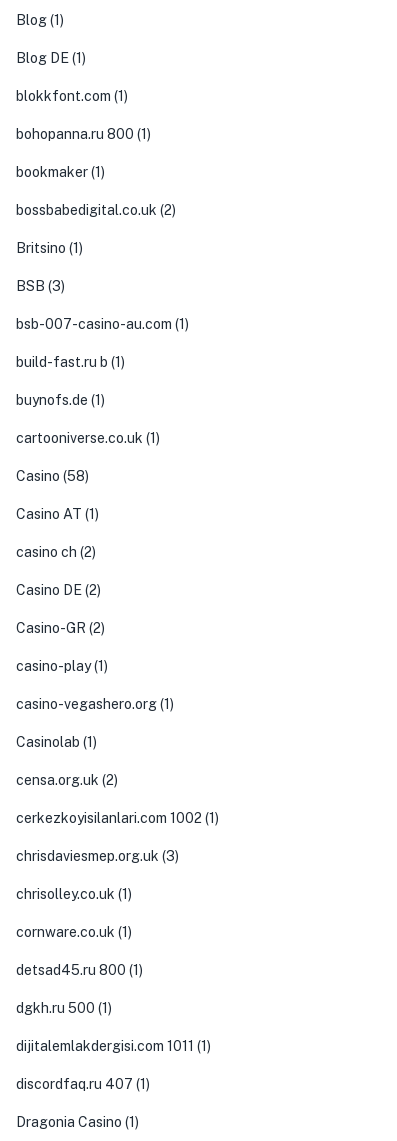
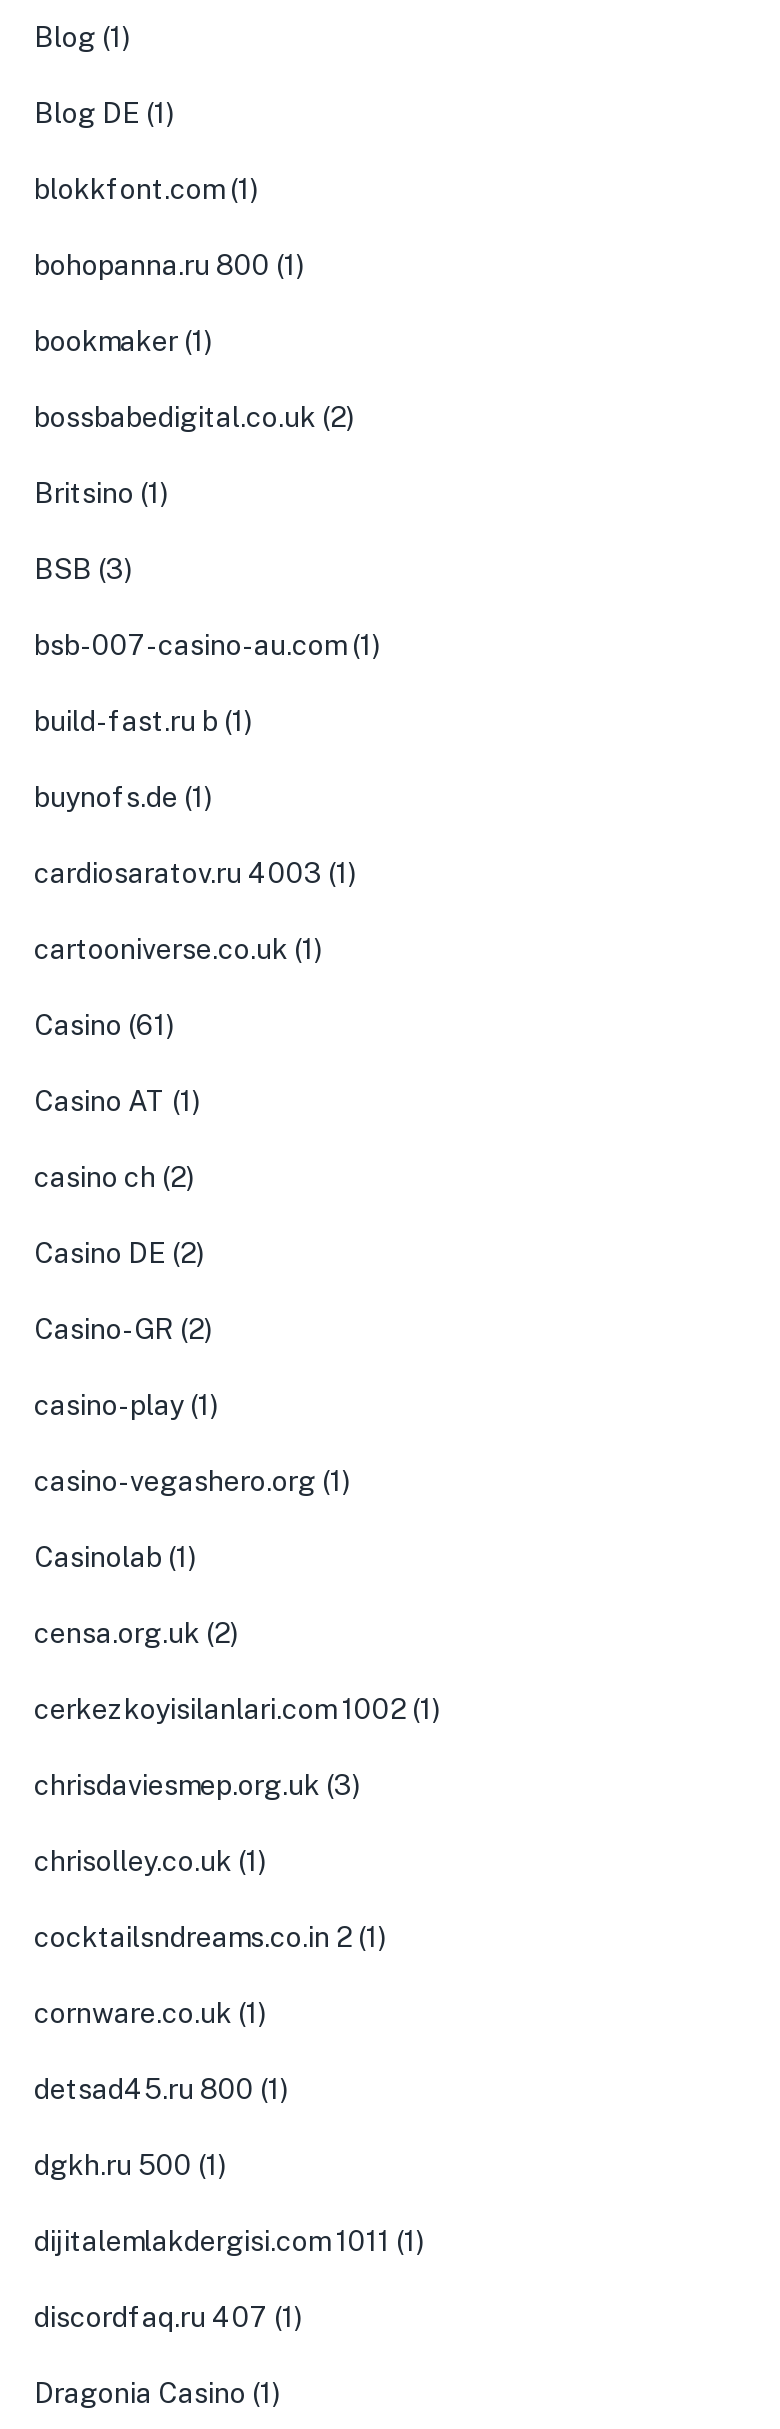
+ cardiosaratov.ru 4003 (1)

- Casino (58)
+ Casino (61)

+ cocktailsndreams.co.in 2 (1)
